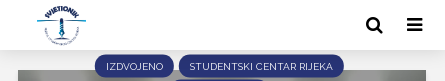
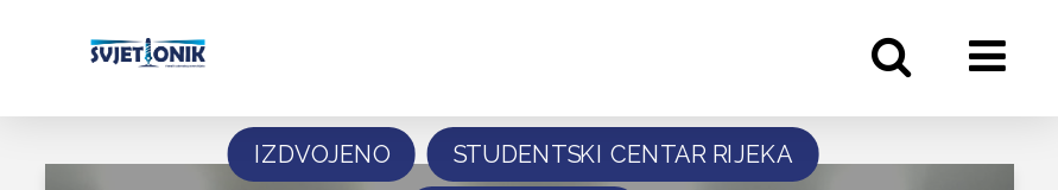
- [image]
+ [image]
